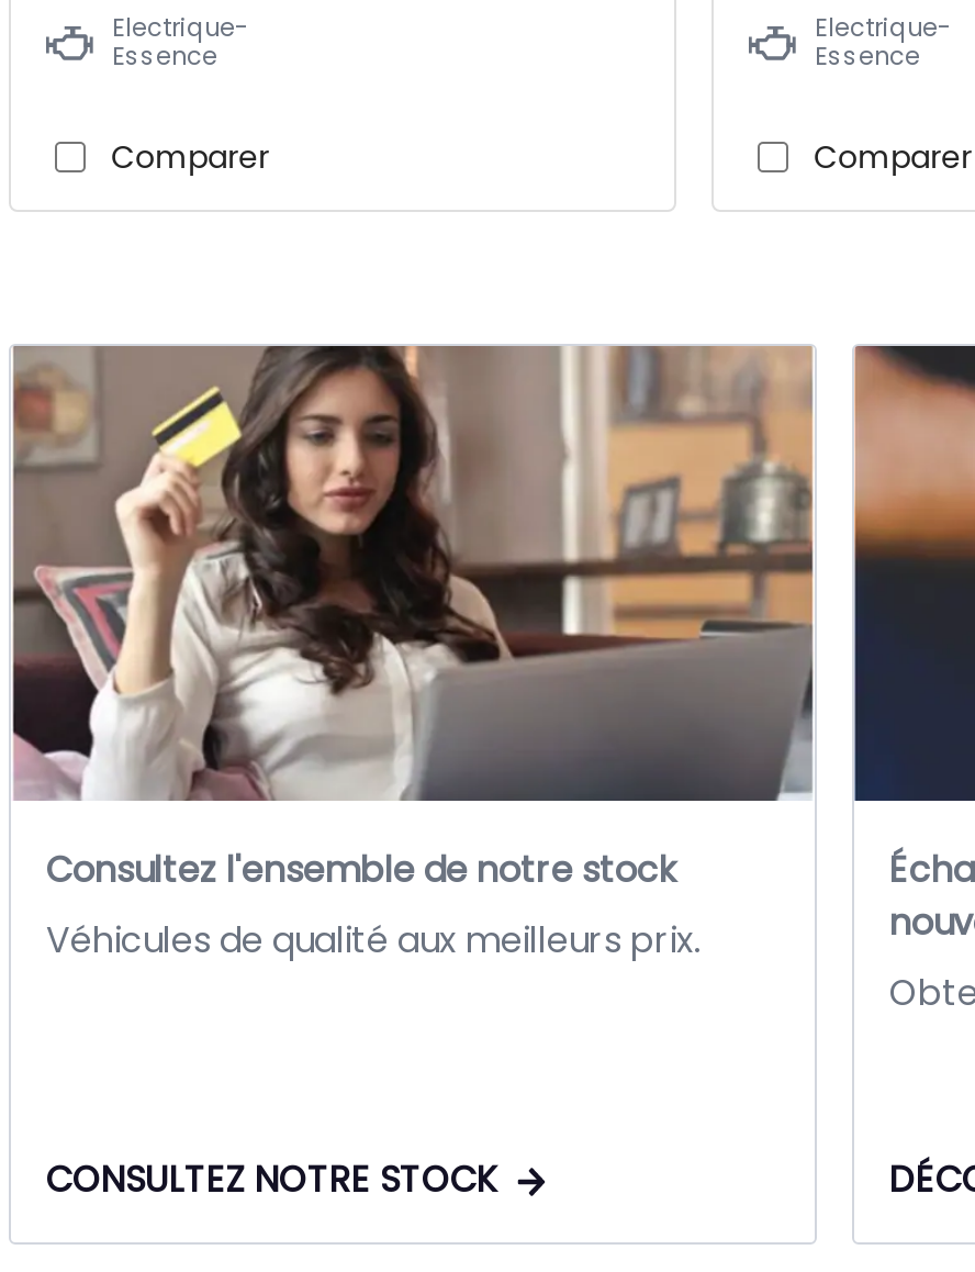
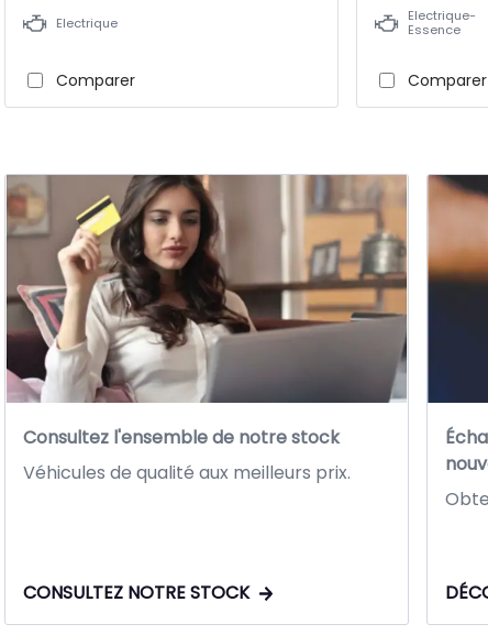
- Electrique-
- Essence
+ Electrique
